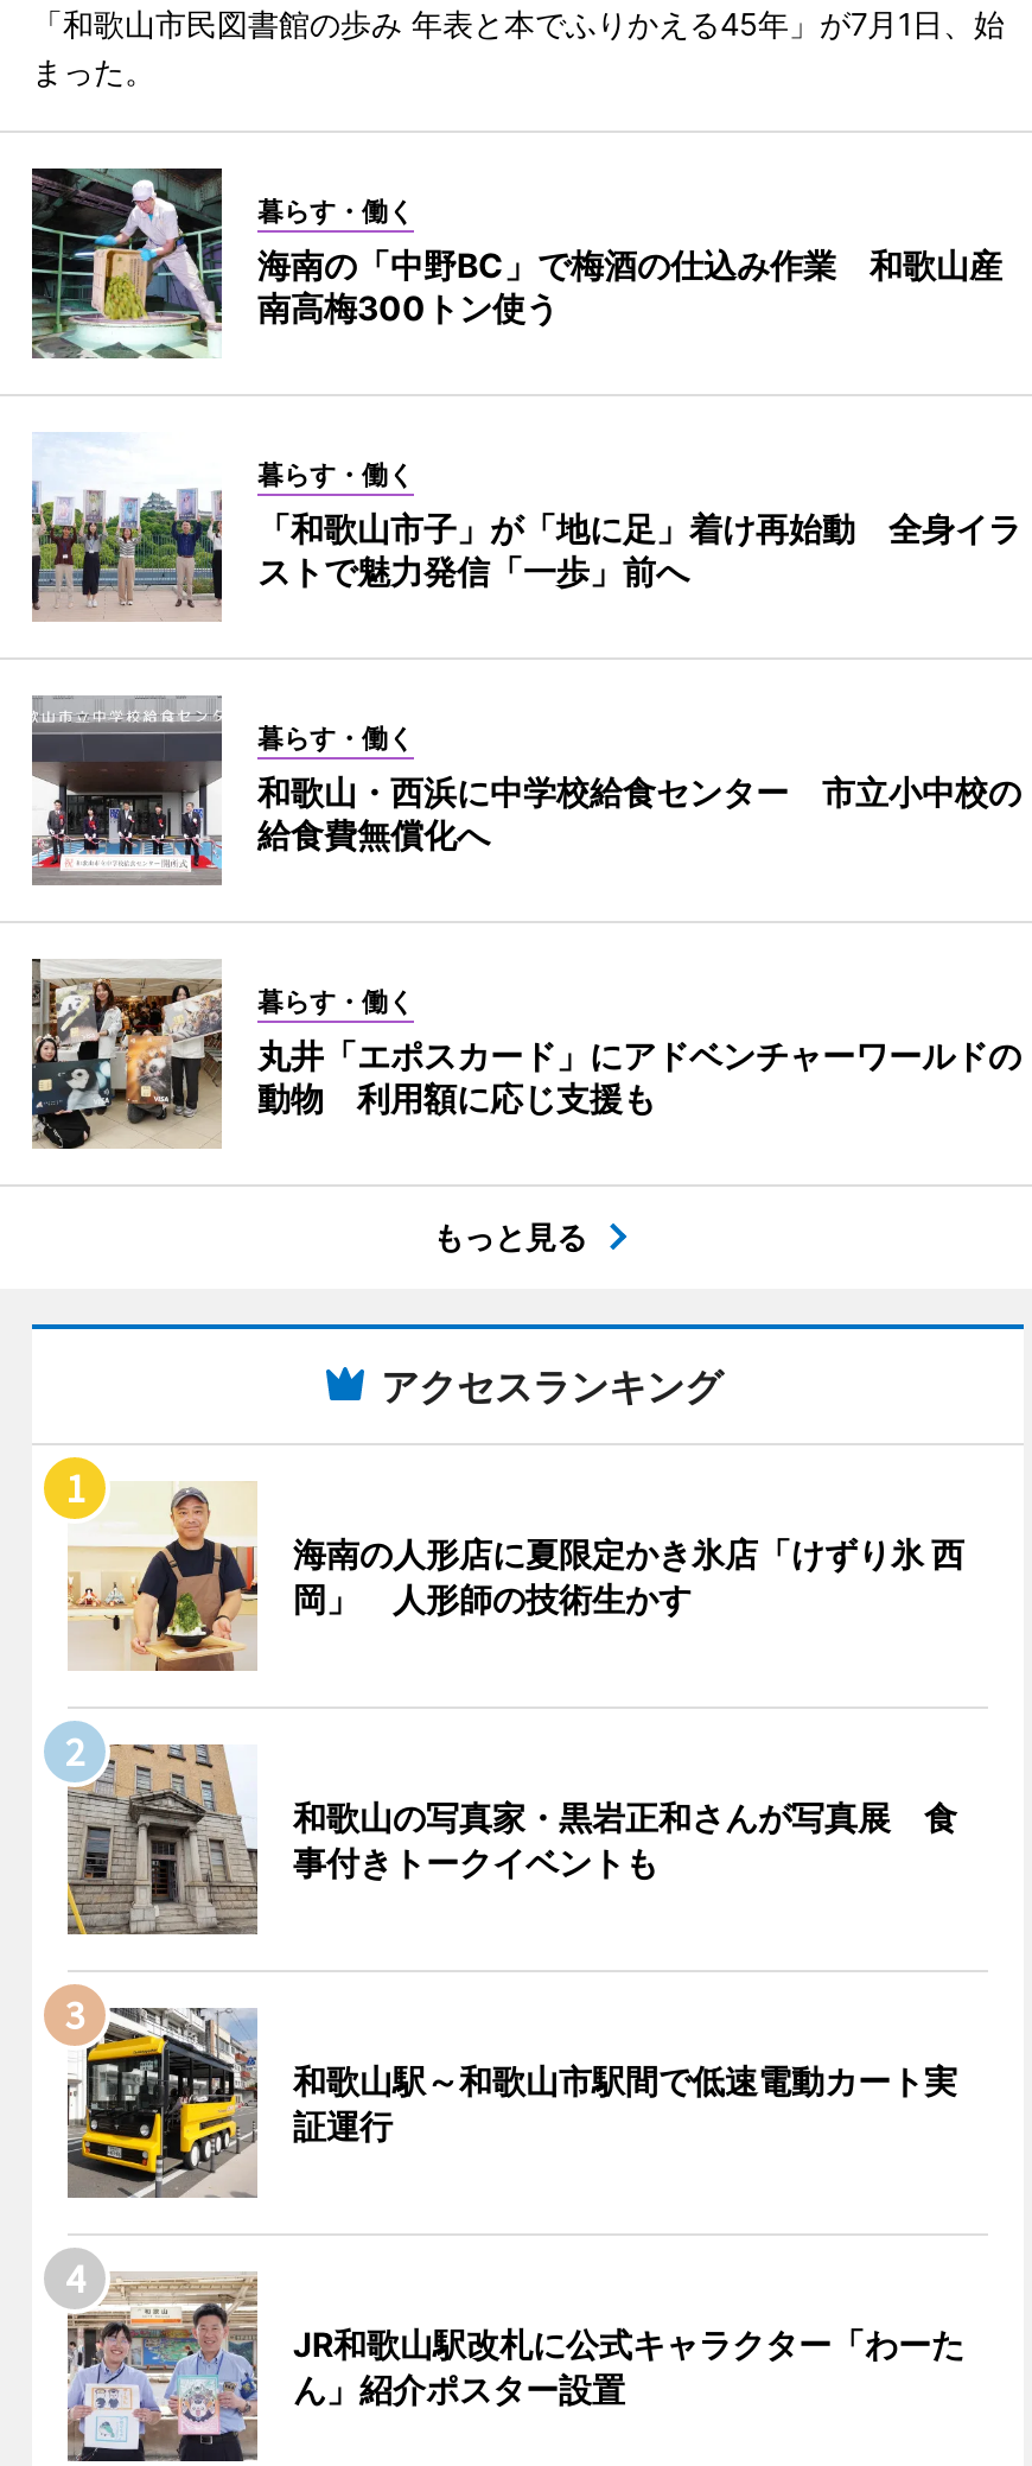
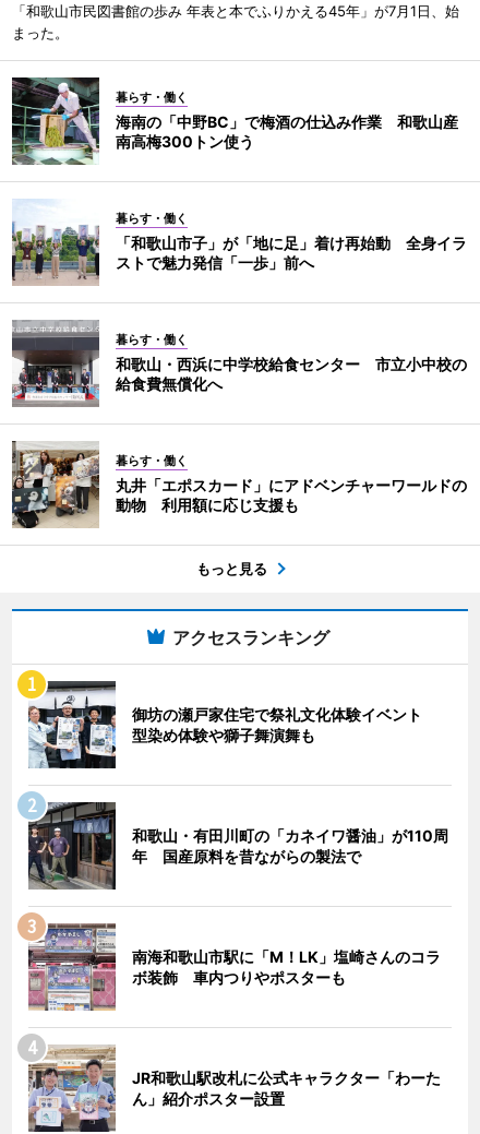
- [image]
- 海南の人形店に夏限定かき氷店「けずり氷 西
- 岡」 人形師の技術生かす
+ [image]
+ 御坊の瀬戸家住宅で祭礼文化体験イベント
+ 型染め体験や獅子舞演舞も

- [image]
- 和歌山の写真家・黒岩正和さんが写真展 食
- 事付きトークイベントも
+ [image]
+ 和歌山・有田川町の「カネイワ醤油」が110周
+ 年 国産原料を昔ながらの製法で

- [image]
- 和歌山駅～和歌山市駅間で低速電動カート実
- 証運行
+ [image]
+ 南海和歌山市駅に「M！LK」塩崎さんのコラ
+ ボ装飾 車内つりやポスターも
